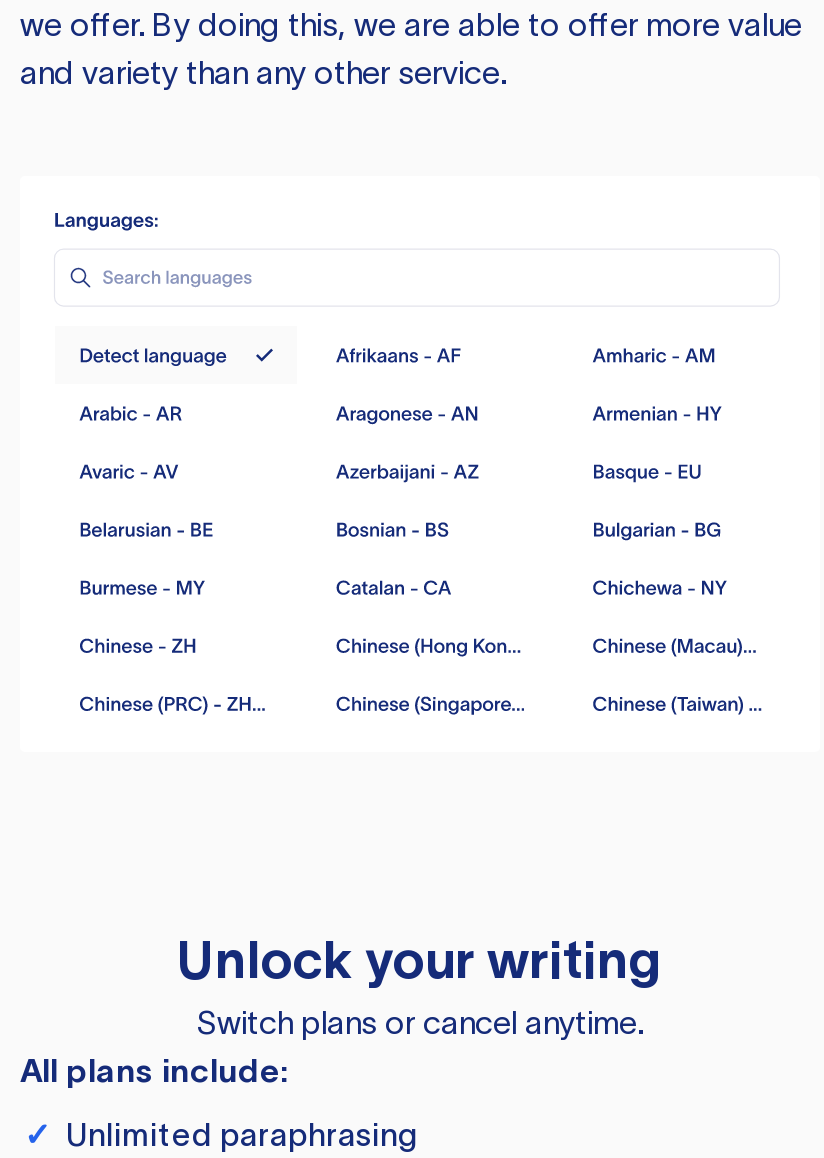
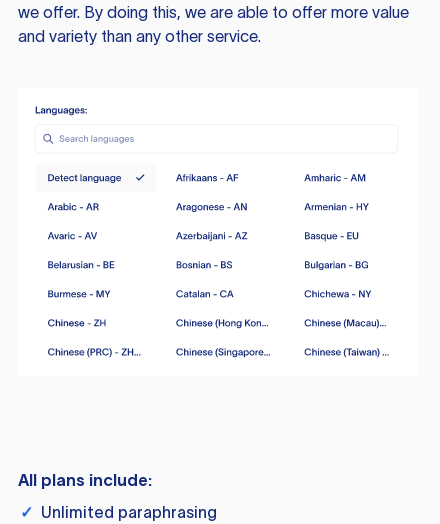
- Unlock your writing
- Switch plans or cancel anytime.
